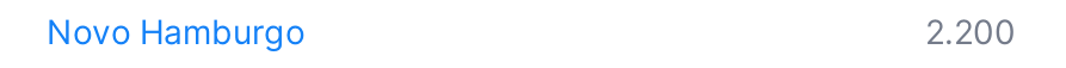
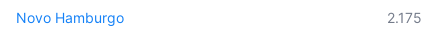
- 2.200
+ 2.175
